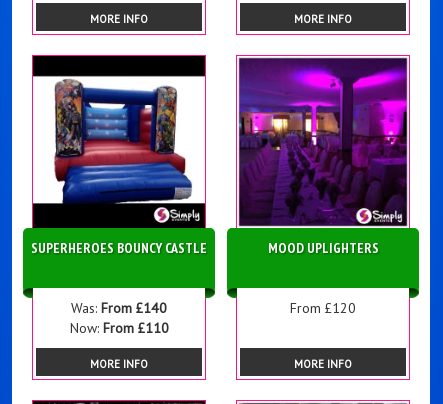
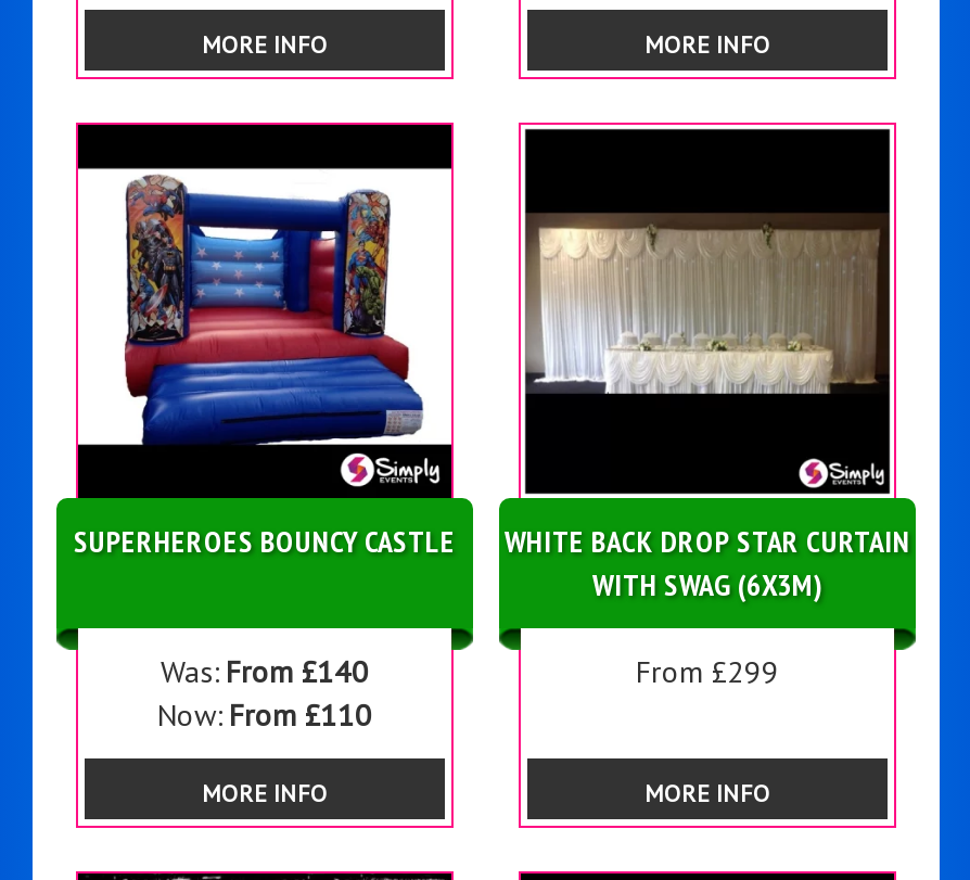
- [image]
- MOOD UPLIGHTERS
+ [image]
+ WHITE BACK DROP STAR CURTAIN
+ WITH SWAG (6X3M)

- From £120
+ From £299
